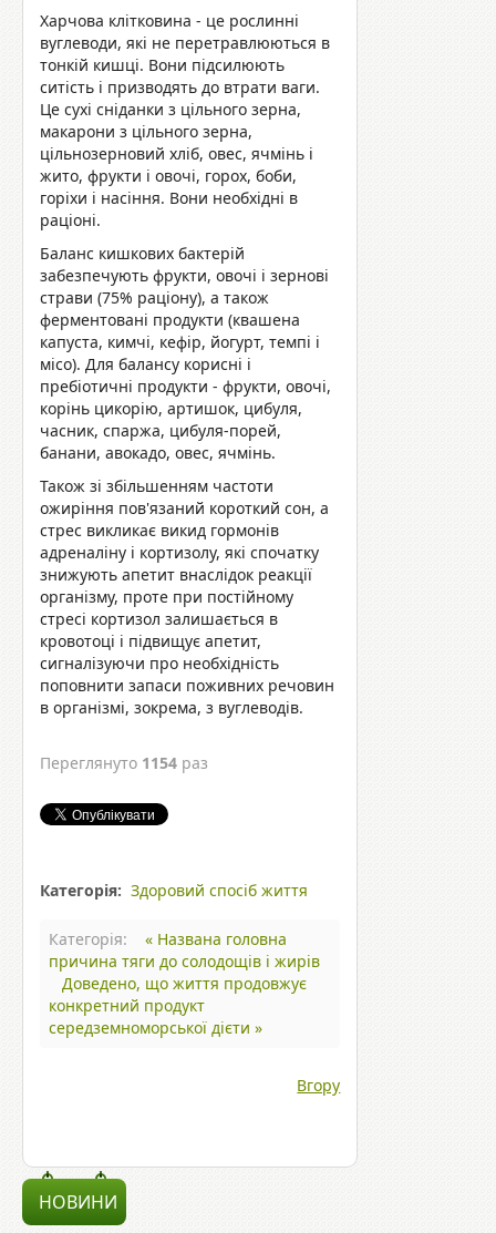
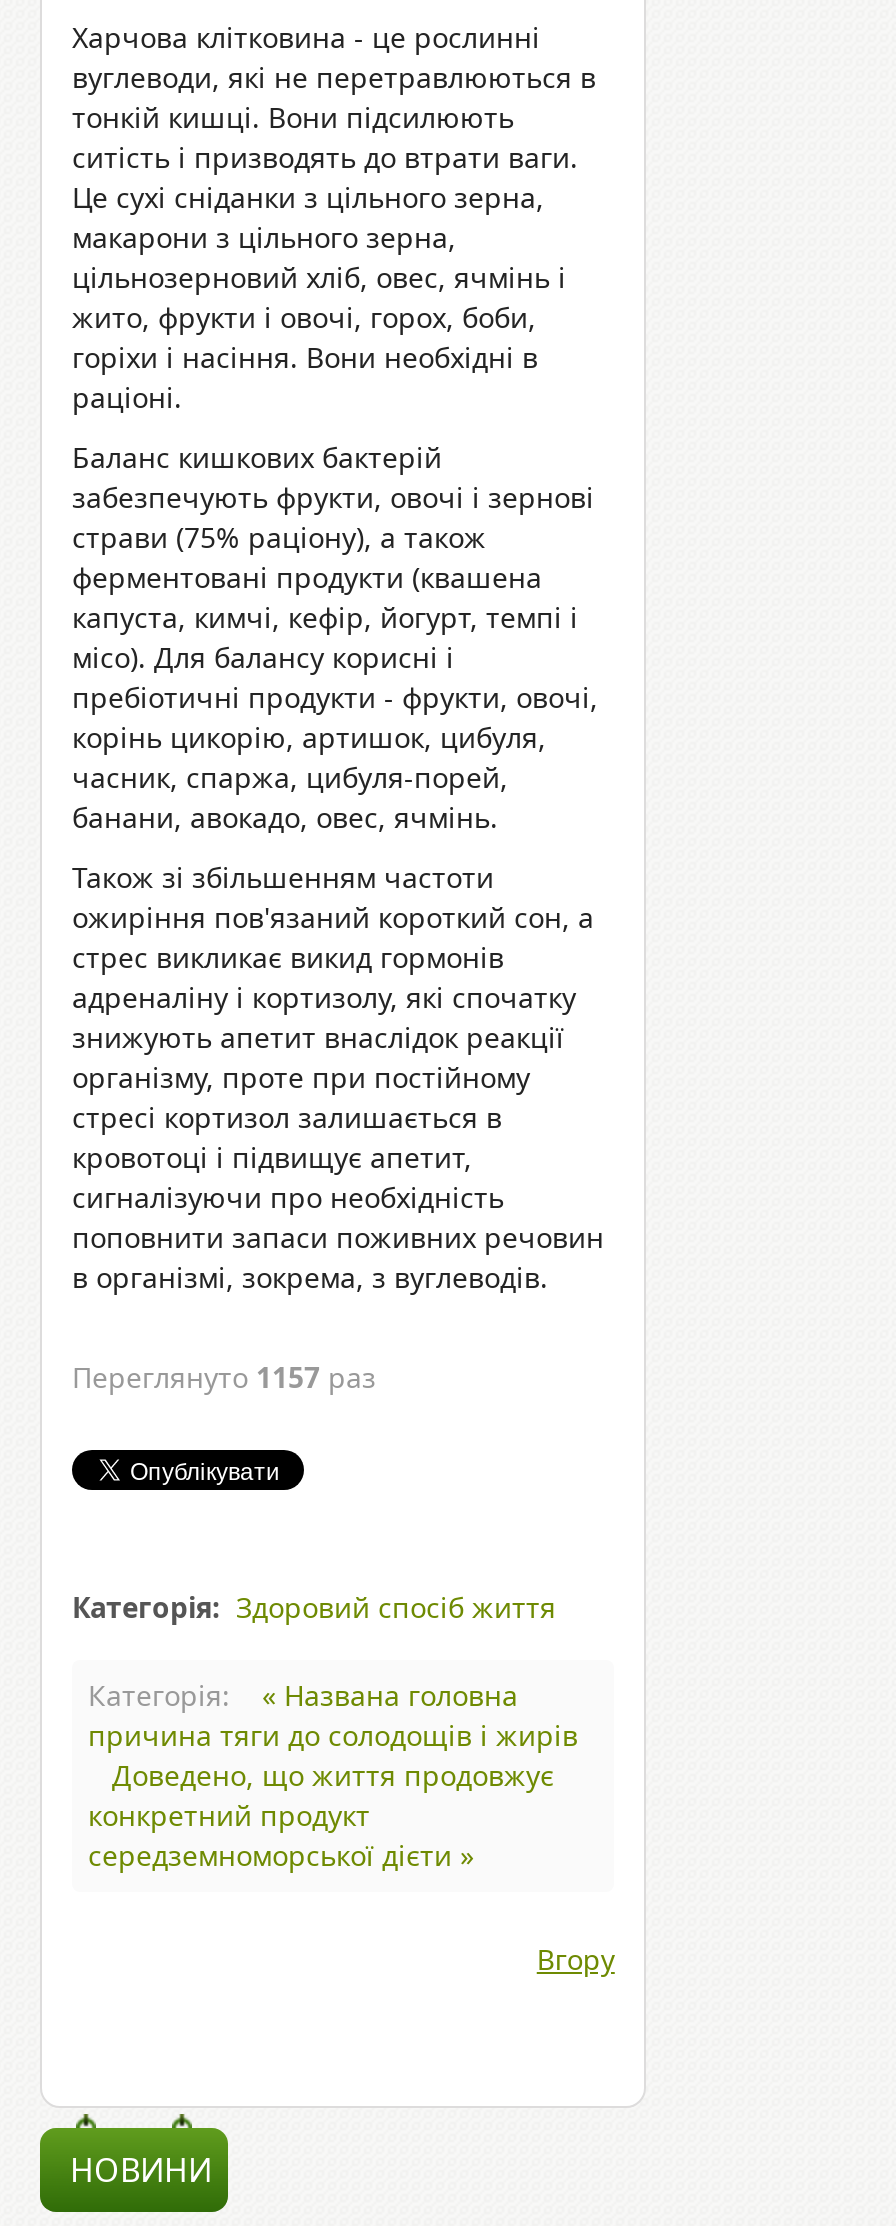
- Переглянуто 1154 раз
+ Переглянуто 1157 раз
